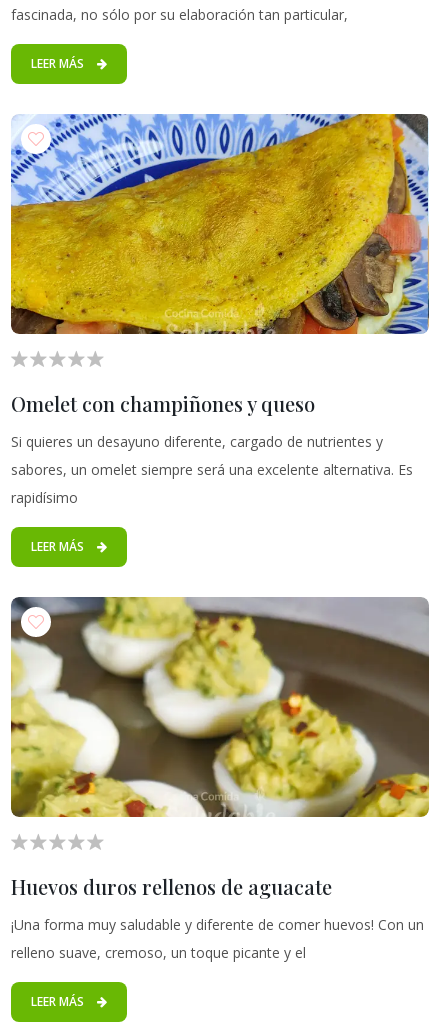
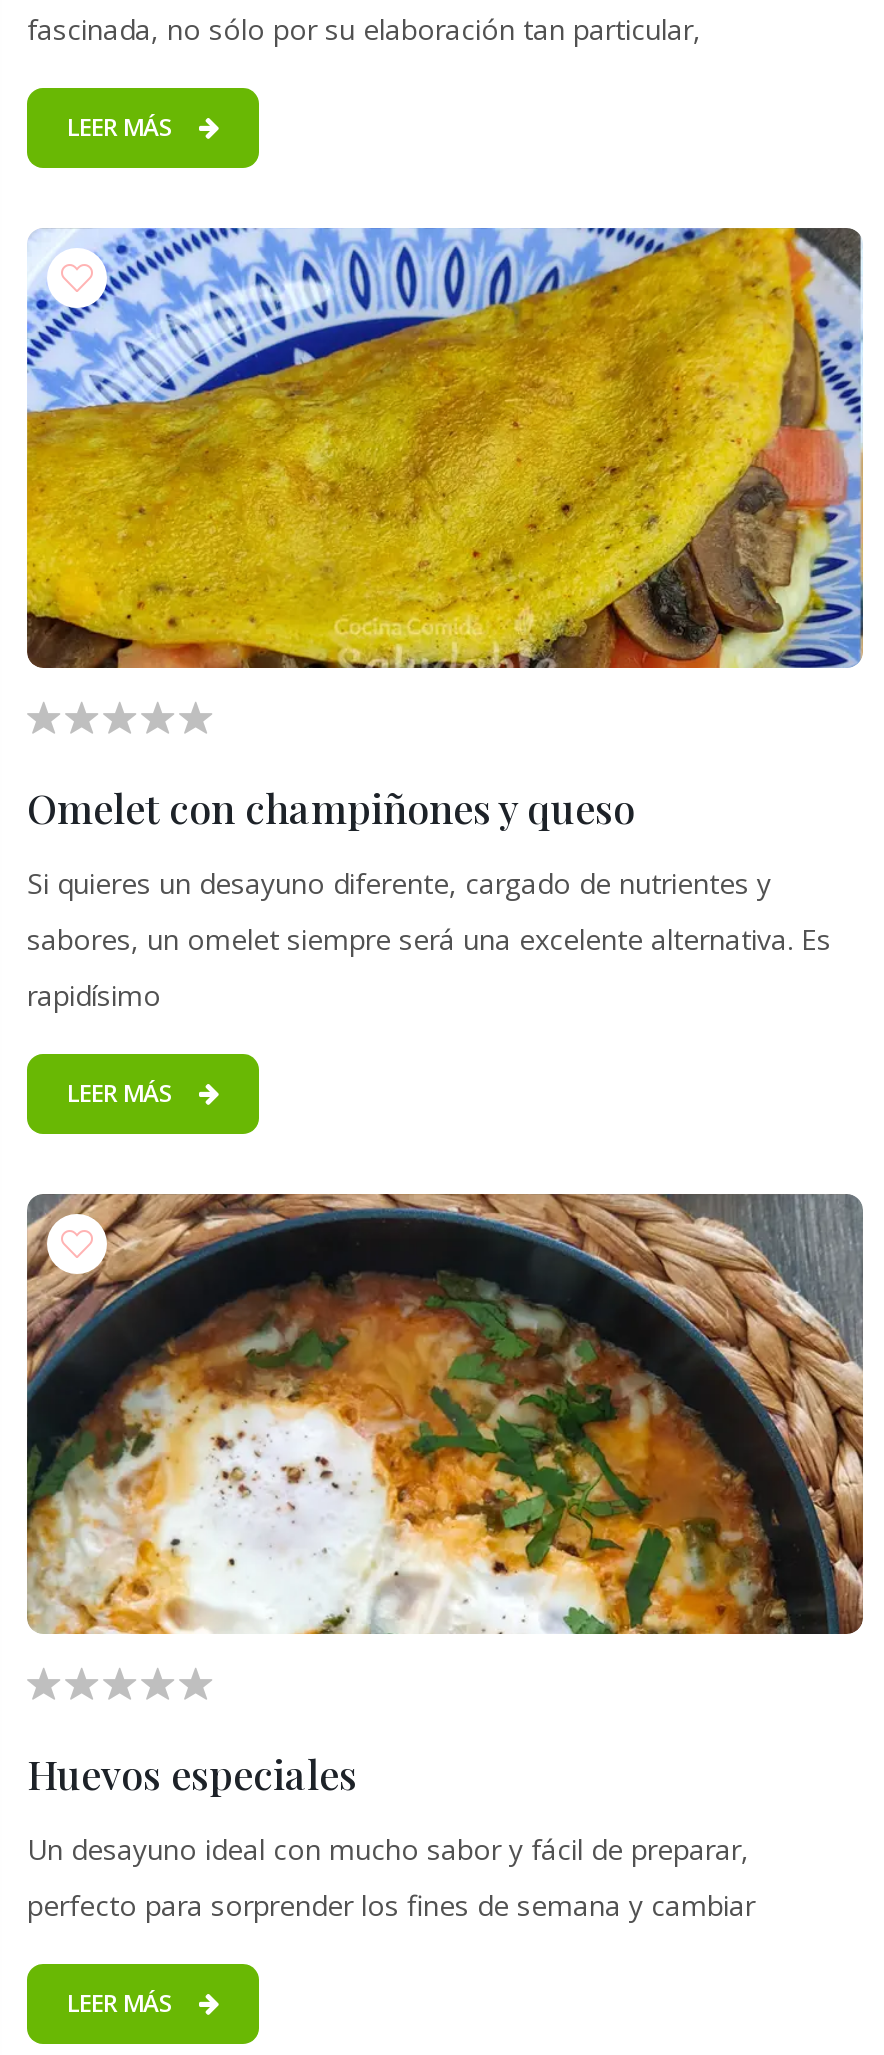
- [image]
+ [image]

- Huevos duros rellenos de aguacate
+ Huevos especiales

- ¡Una forma muy saludable y diferente de comer huevos! Con un
+ Un desayuno ideal con mucho sabor y fácil de preparar,

- relleno suave, cremoso, un toque picante y el
+ perfecto para sorprender los fines de semana y cambiar
